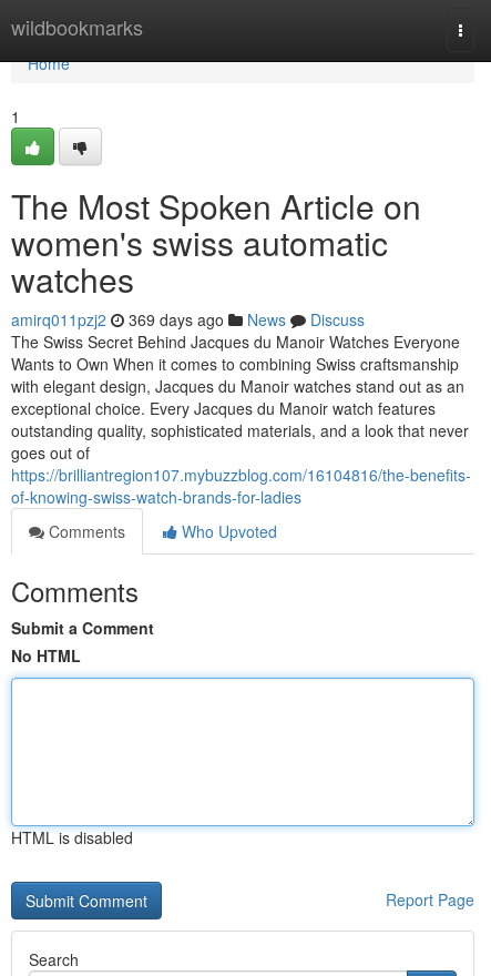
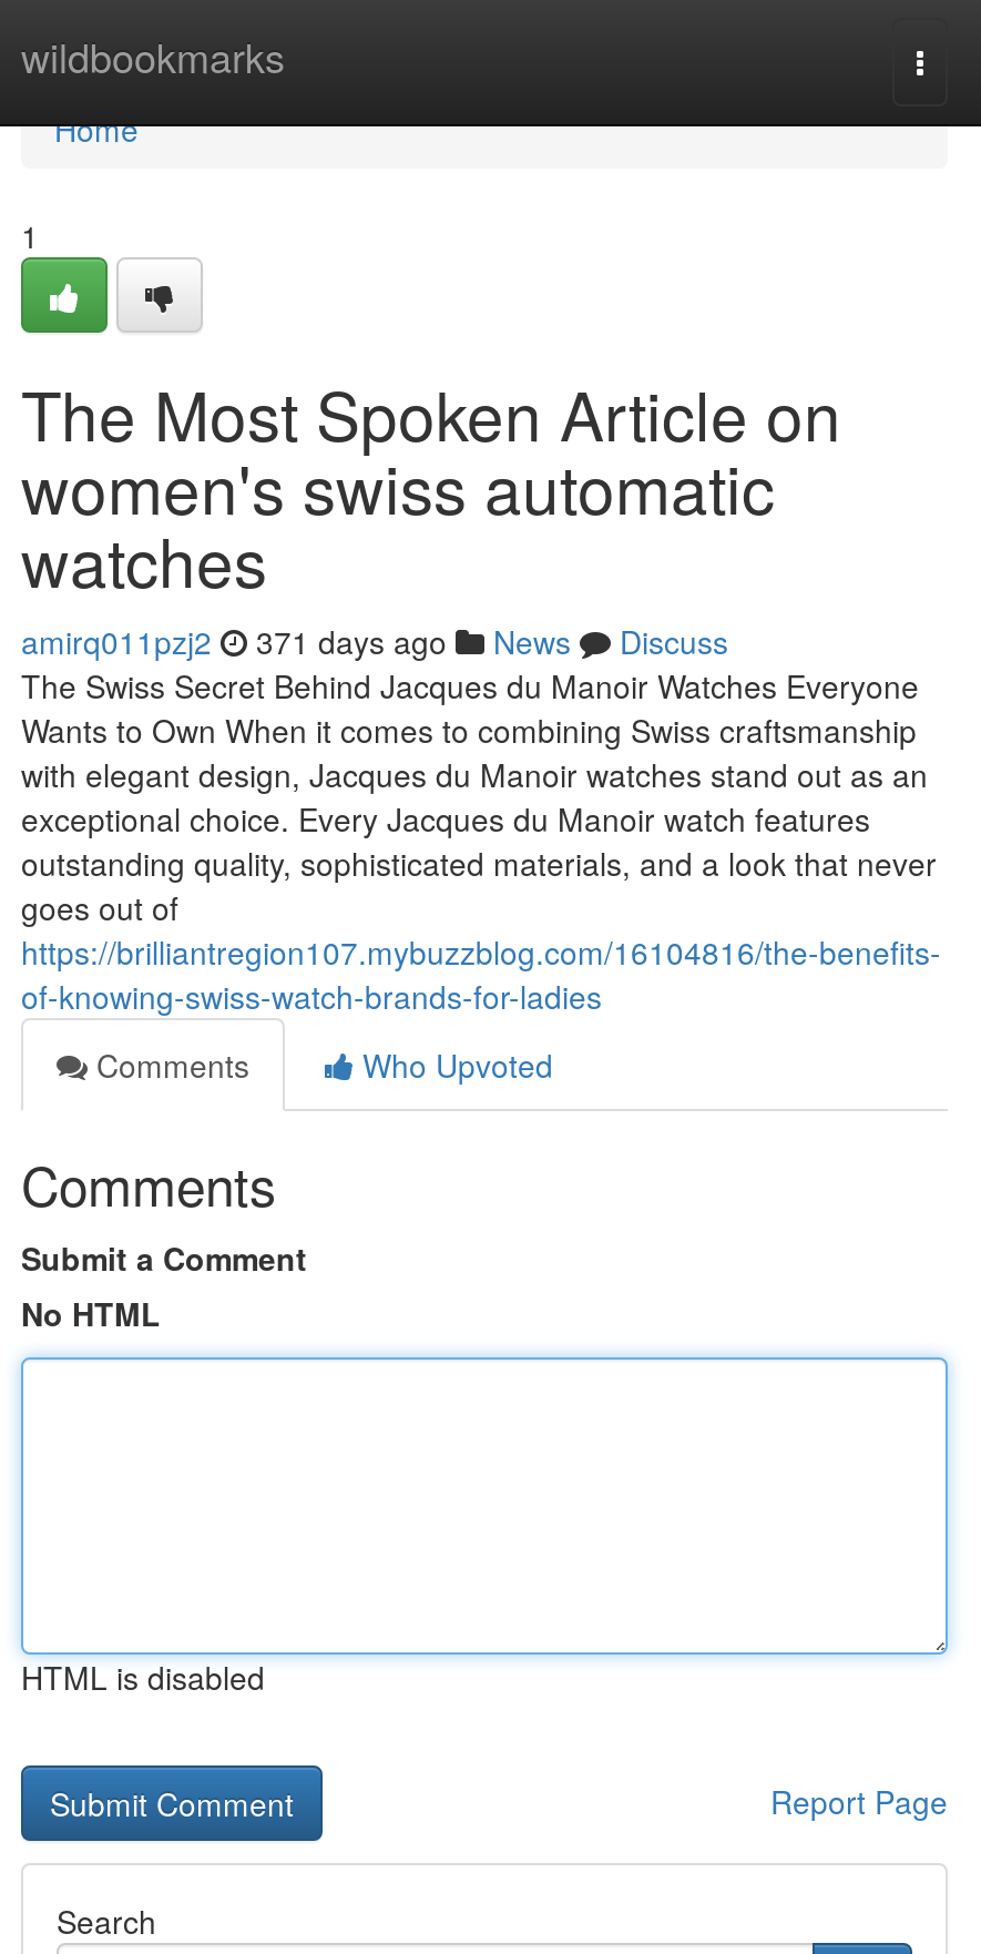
- amirq011pzj2 369 days ago News Discuss
+ amirq011pzj2 371 days ago News Discuss
